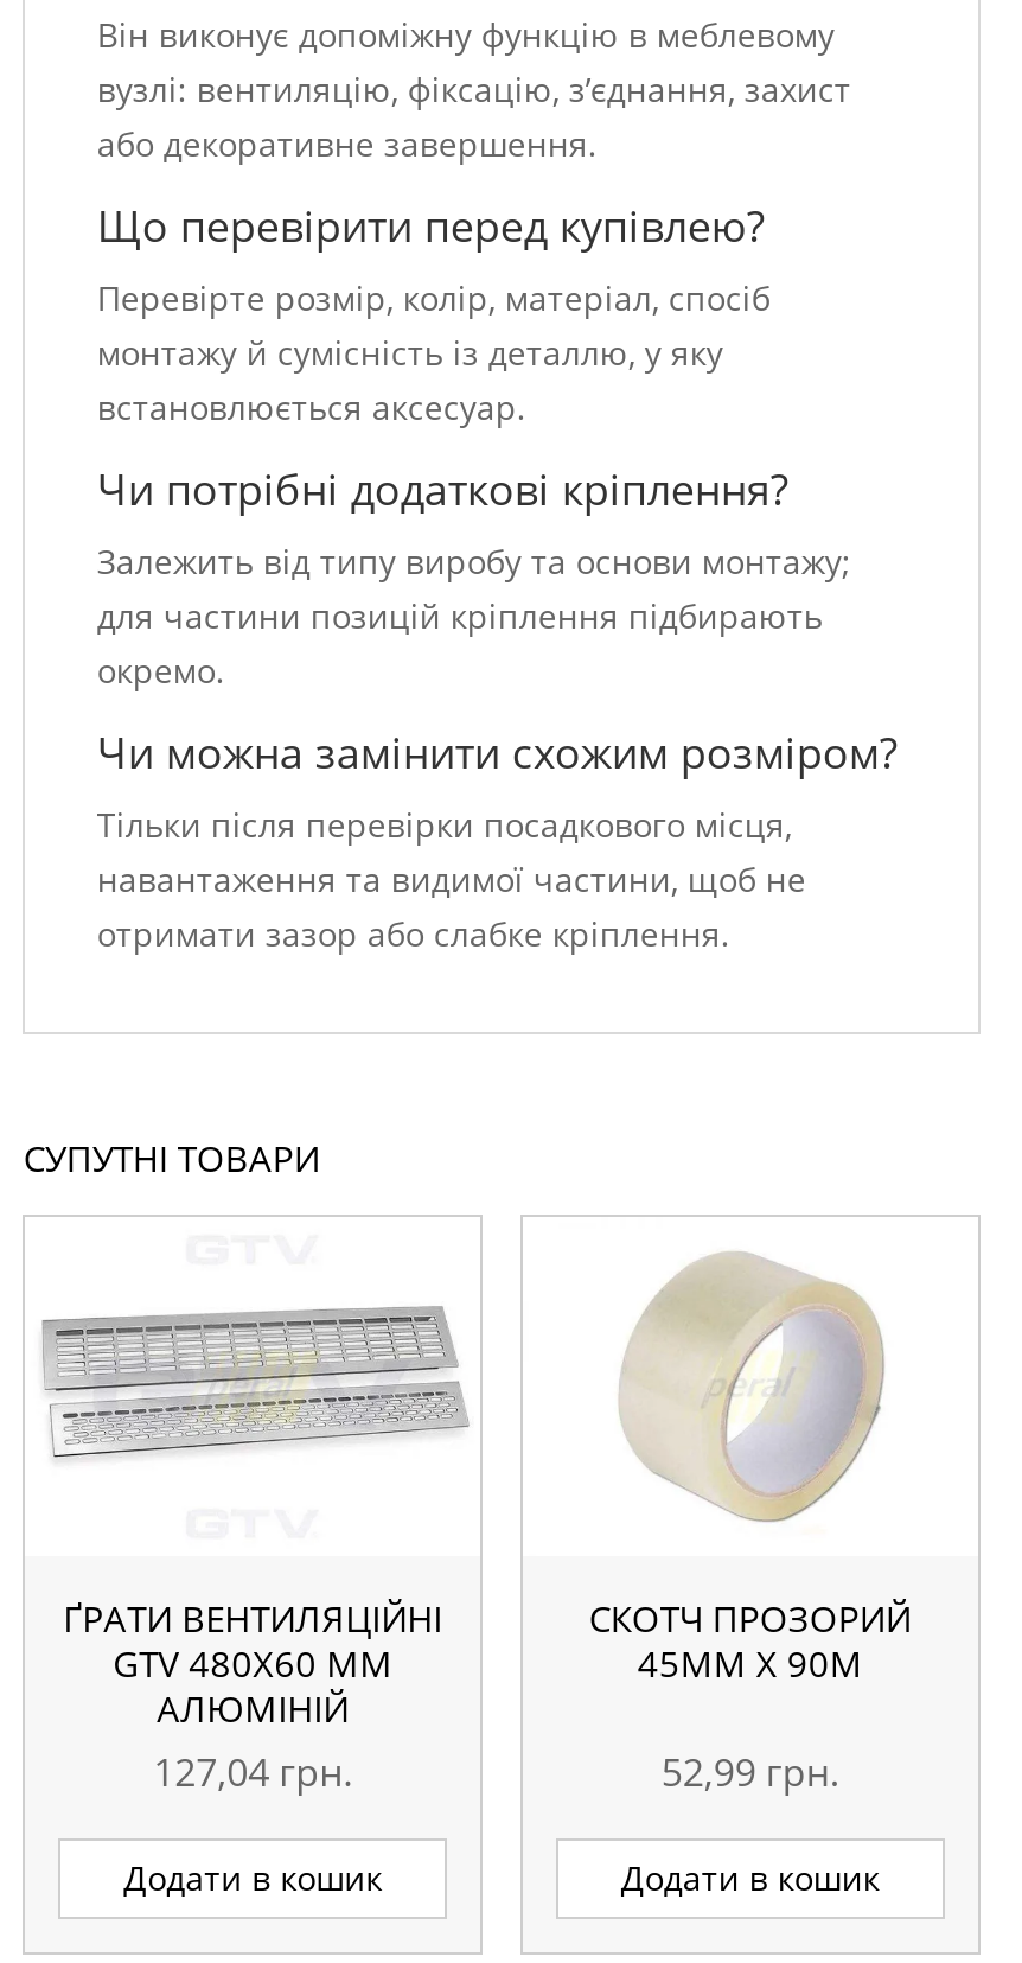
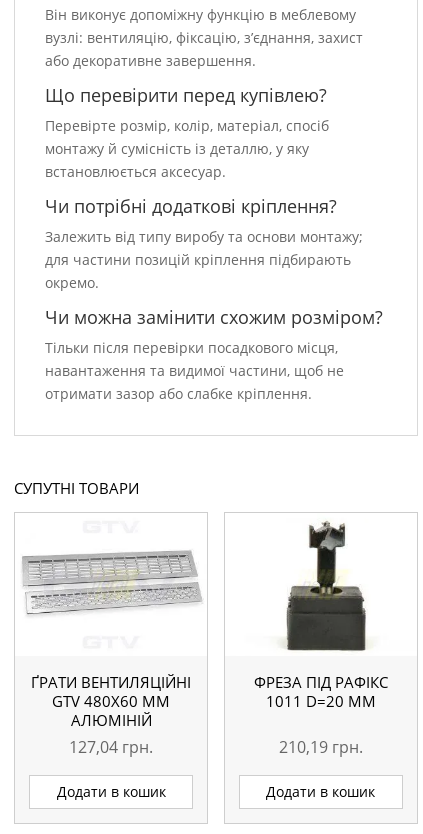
- [image]
- СКОТЧ ПРОЗОРИЙ
- 45ММ Х 90М
+ [image]
+ ФРЕЗА ПІД РАФІКС
+ 1011 D=20 ММ

- 52,99 грн.
+ 210,19 грн.
